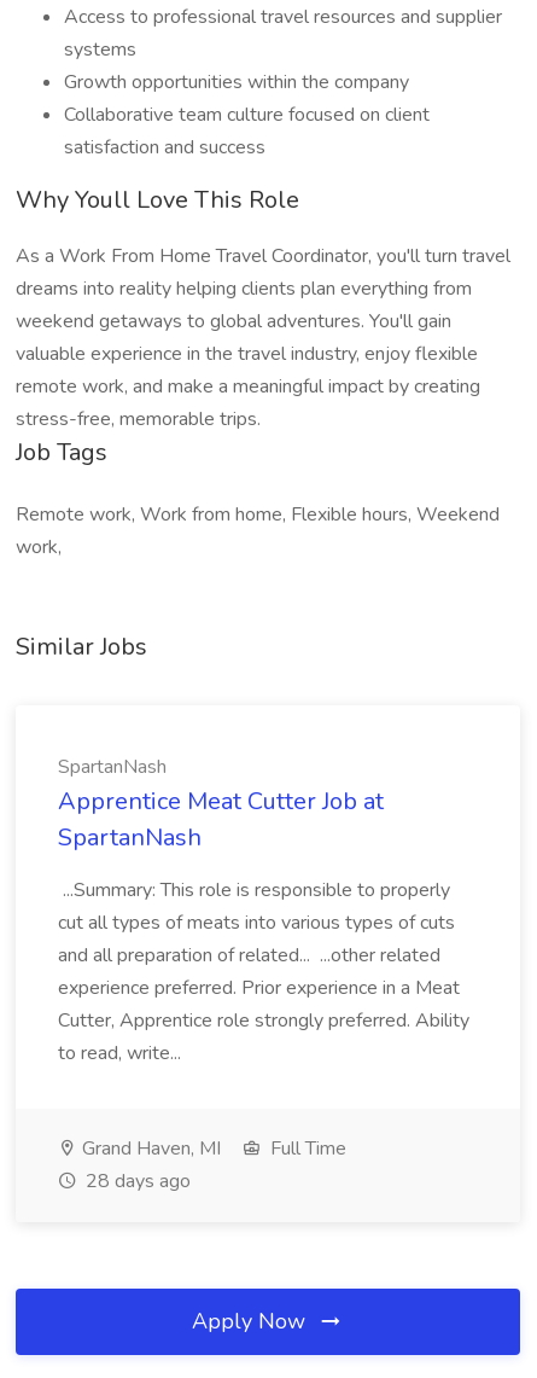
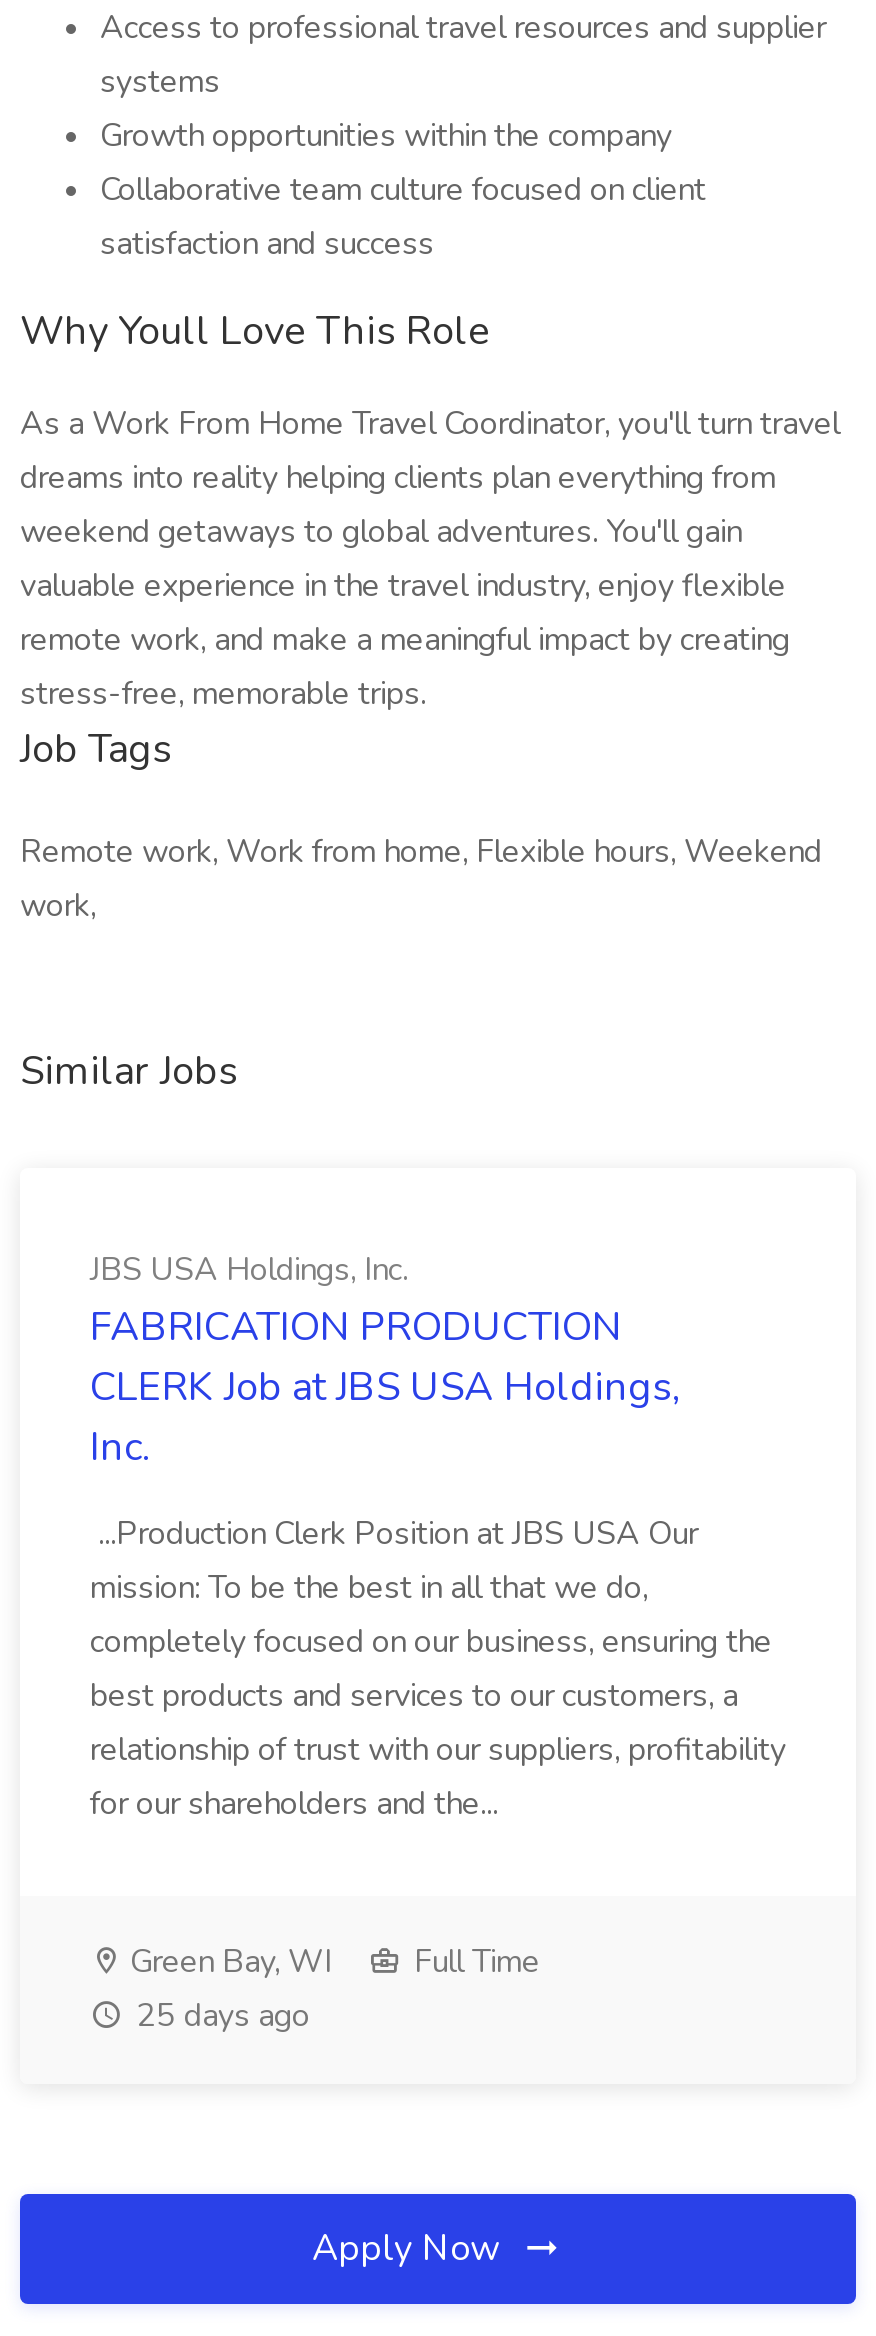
- SpartanNash
- Apprentice Meat Cutter Job at
- SpartanNash
+ JBS USA Holdings, Inc.
+ FABRICATION PRODUCTION
+ CLERK Job at JBS USA Holdings,
+ Inc.

- ...Summary: This role is responsible to properly
- cut all types of meats into various types of cuts
- and all preparation of related... ...other related
- experience preferred. Prior experience in a Meat
- Cutter, Apprentice role strongly preferred. Ability
- to read, write...
+ ...Production Clerk Position at JBS USA Our
+ mission: To be the best in all that we do,
+ completely focused on our business, ensuring the
+ best products and services to our customers, a
+ relationship of trust with our suppliers, profitability
+ for our shareholders and the...

- Grand Haven, MI
+ Green Bay, WI

- 28 days ago
+ 25 days ago
